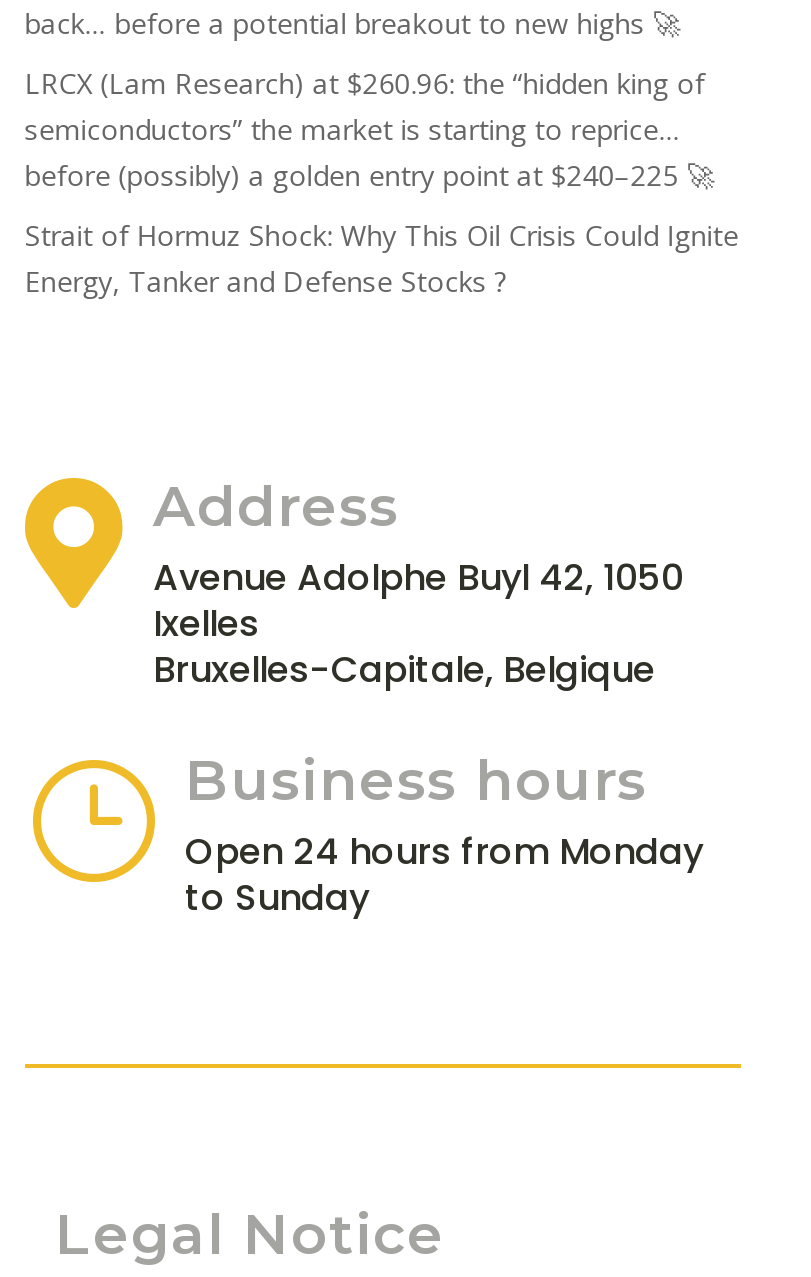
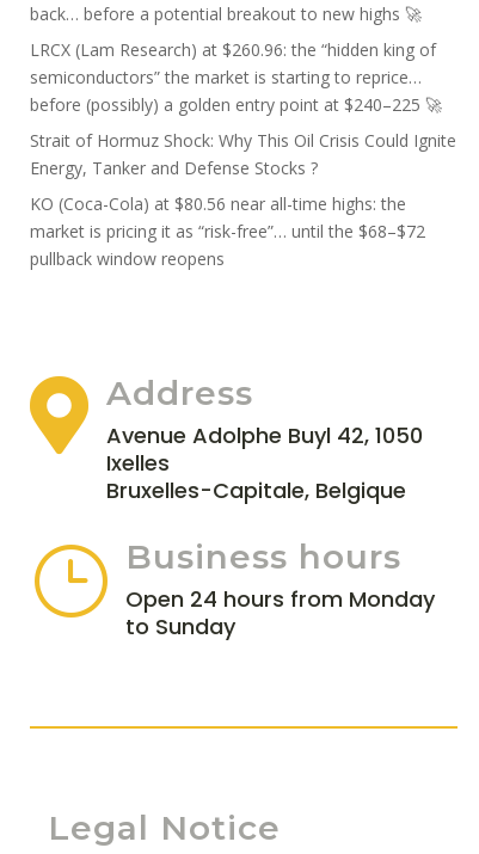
+ KO (Coca-Cola) at $80.56 near all-time highs: the
+ market is pricing it as “risk-free”… until the $68–$72
+ pullback window reopens
